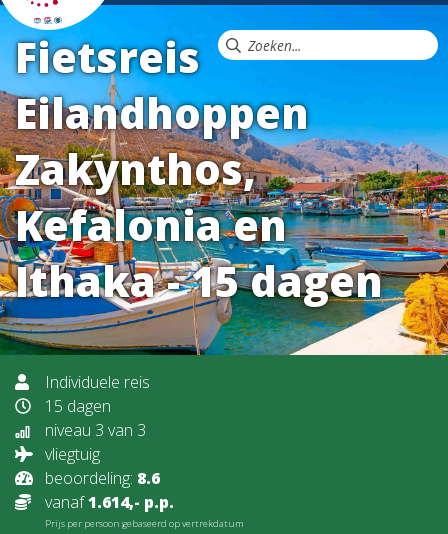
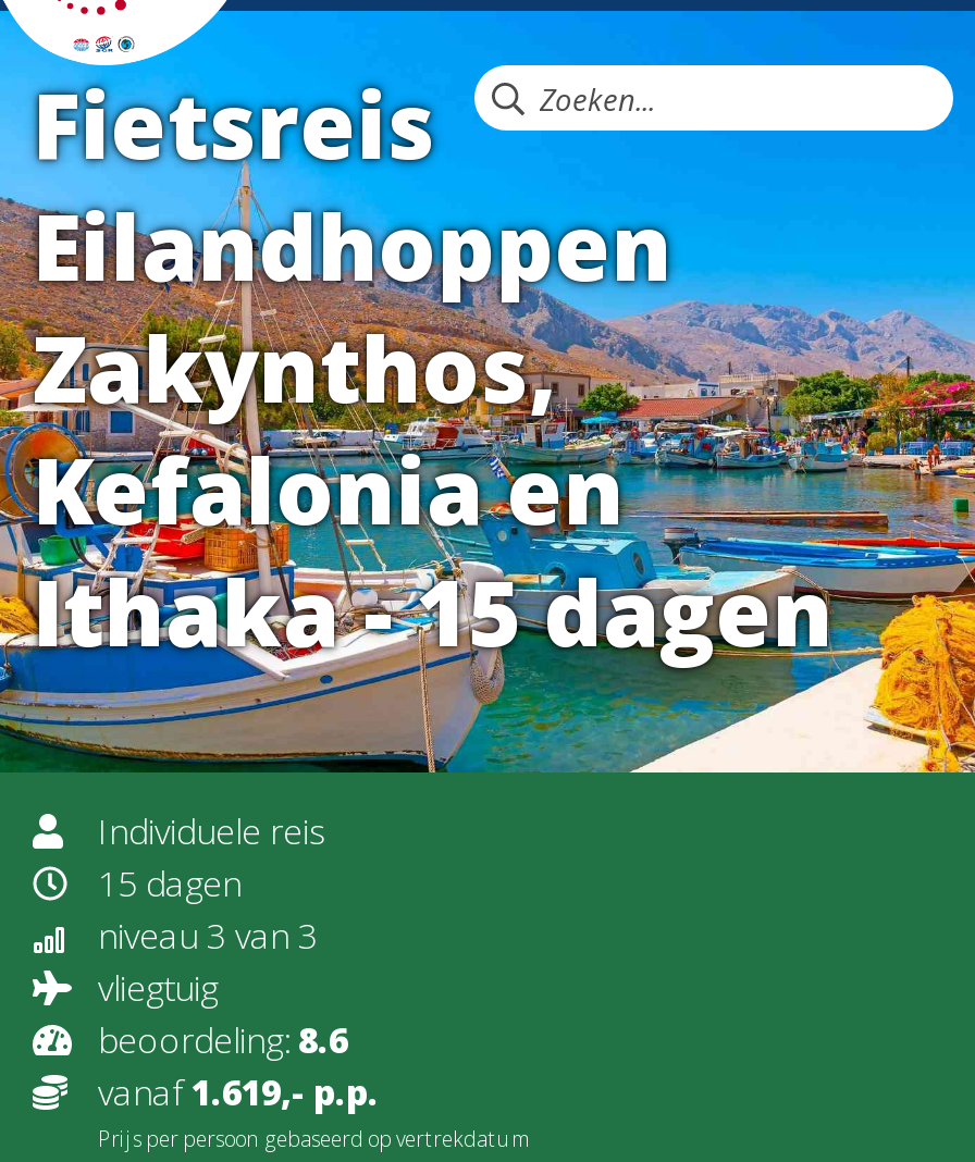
- vanaf1.614,- p.p.
+ vanaf1.619,- p.p.
